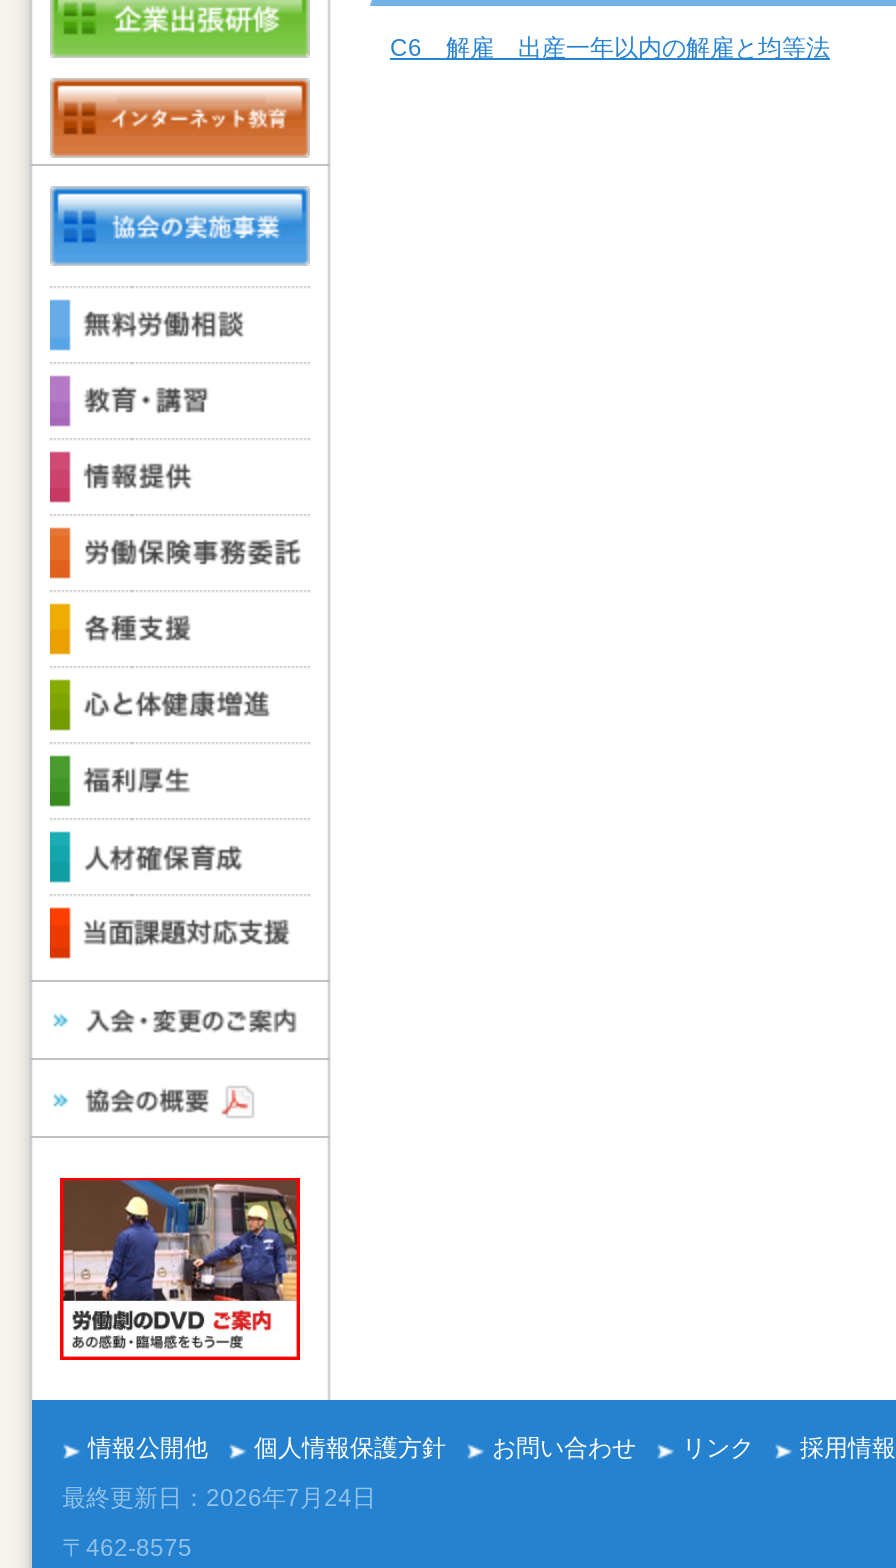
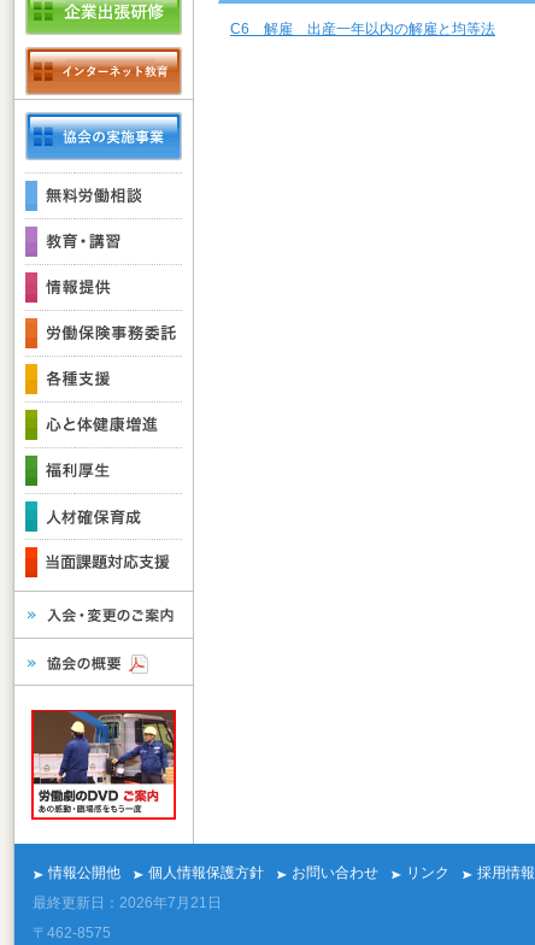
- 最終更新日：2026年7月24日
+ 最終更新日：2026年7月21日
